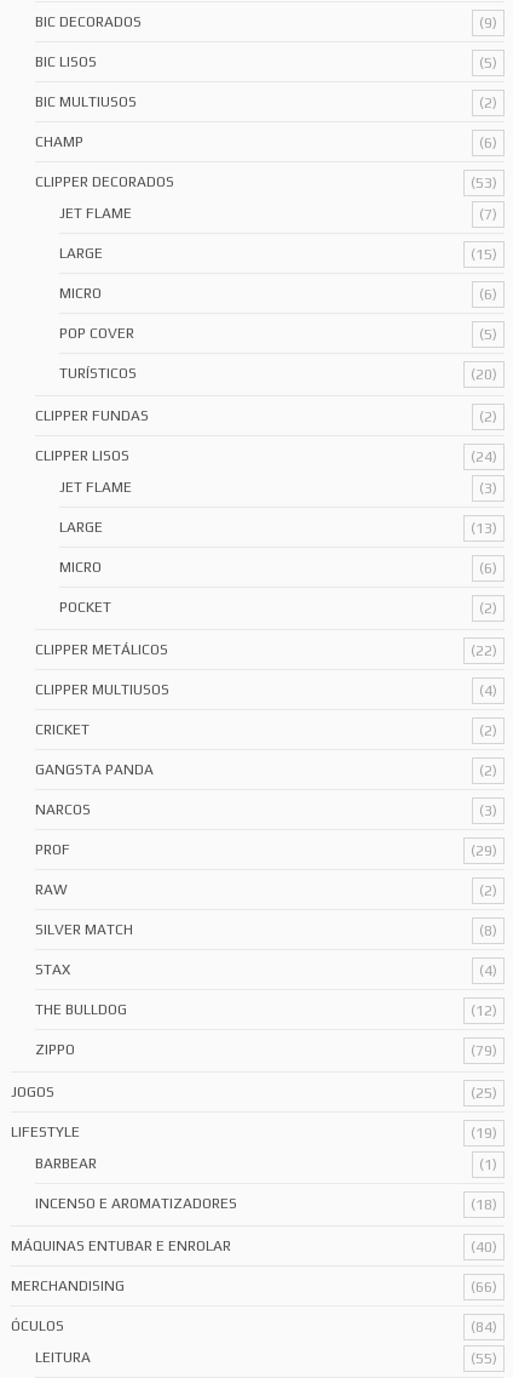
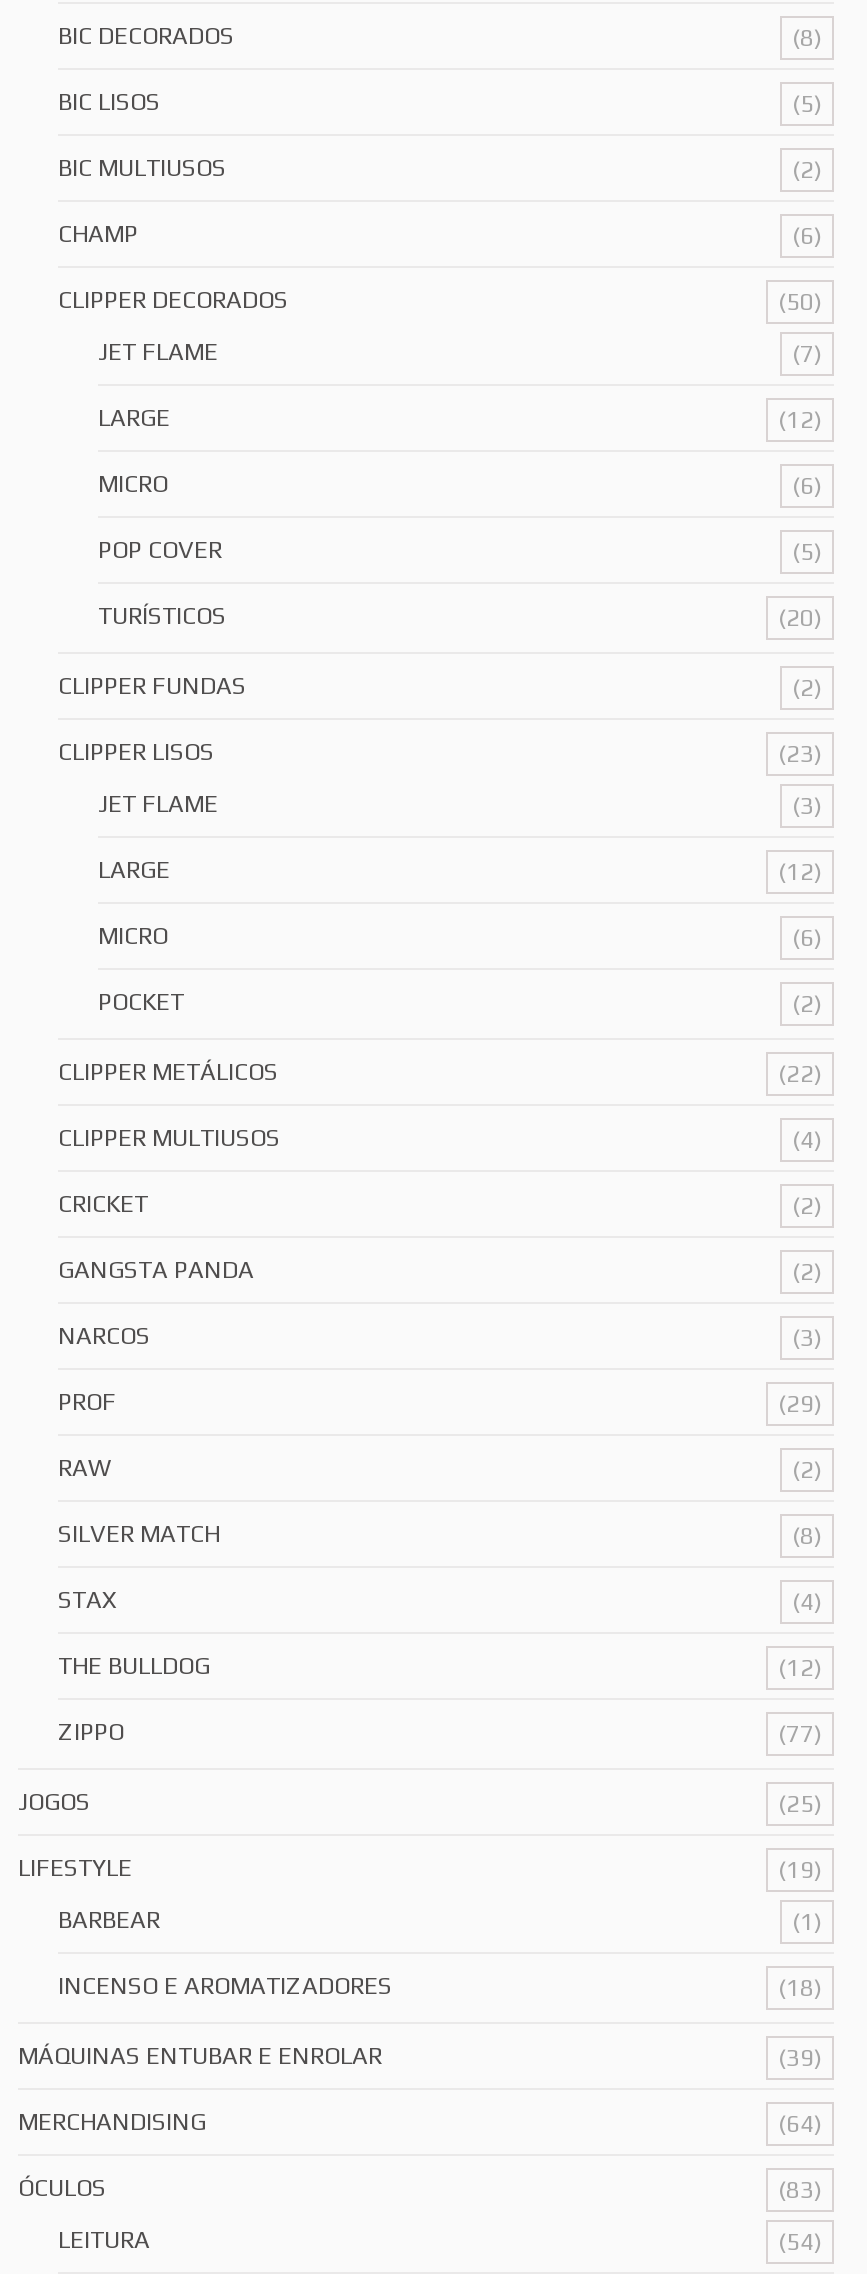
- (9)
+ (8)

- (53)
+ (50)

- (15)
+ (12)

- (24)
+ (23)

- (13)
+ (12)

- (79)
+ (77)

- (40)
+ (39)

- (66)
+ (64)

- (84)
+ (83)

- (55)
+ (54)
